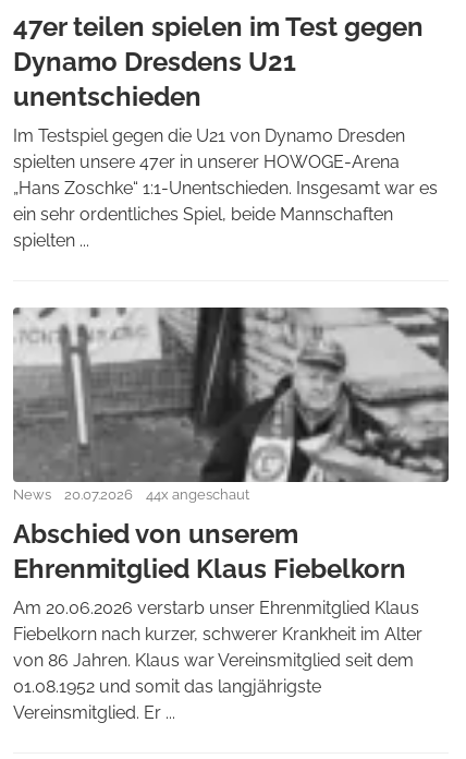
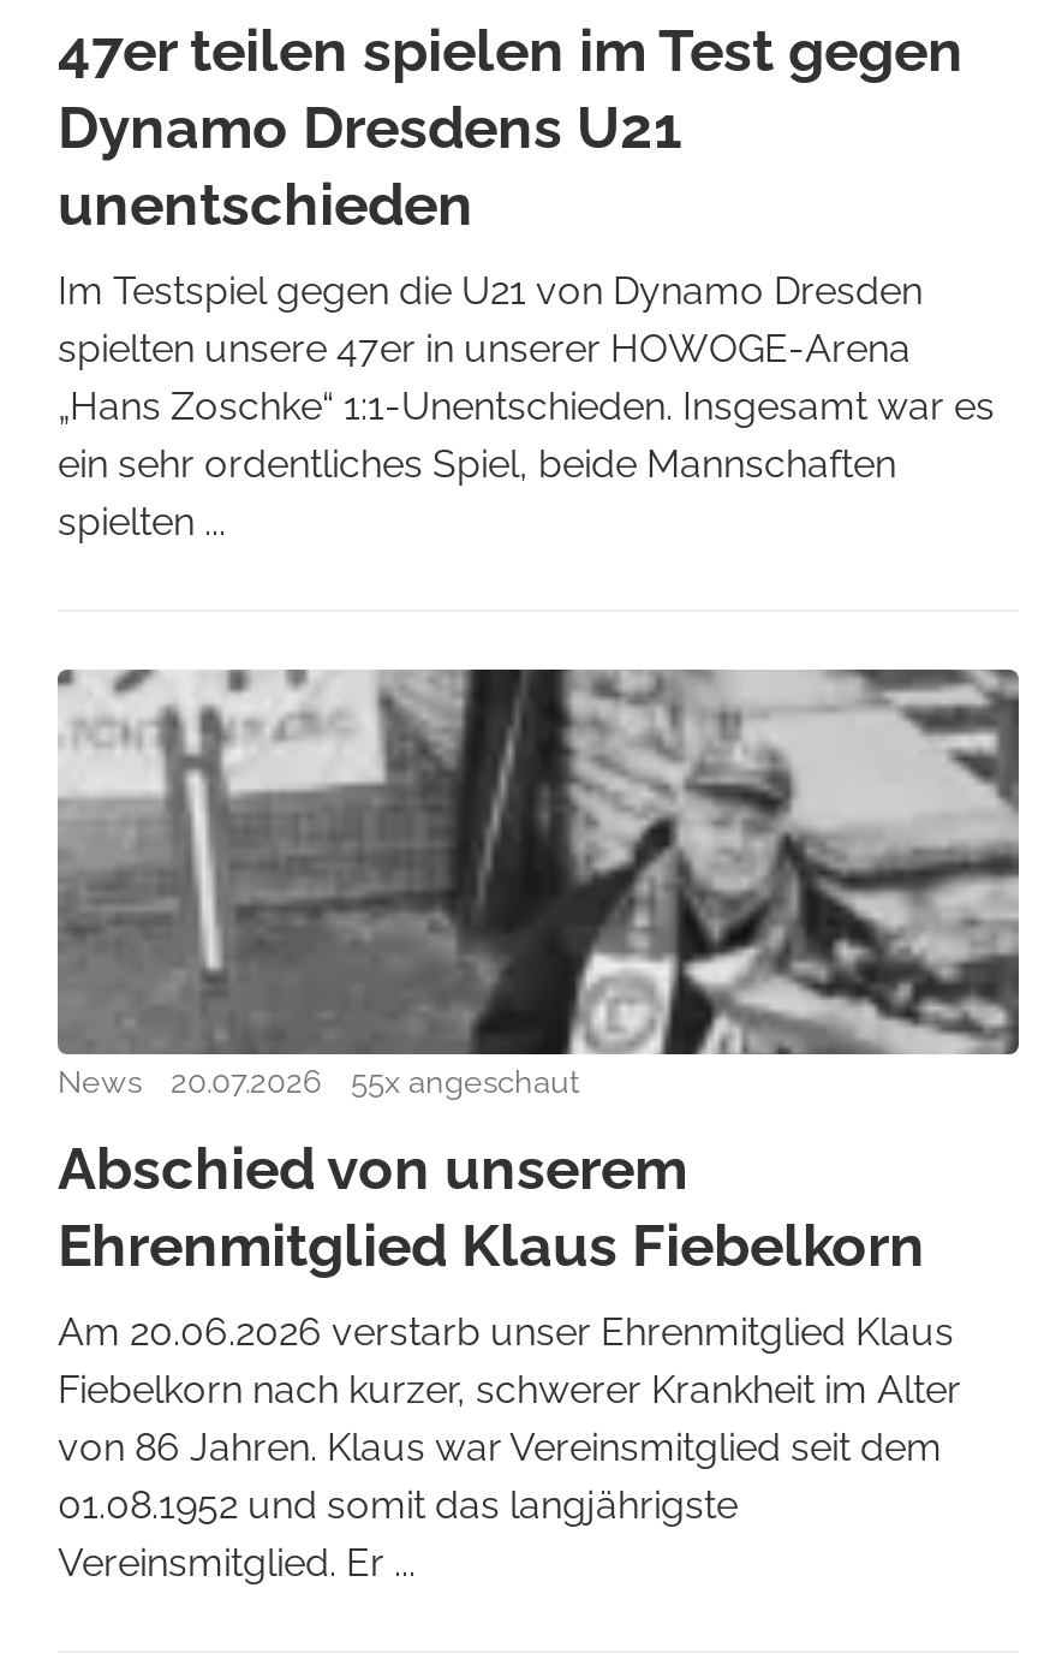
- News 20.07.2026 44x angeschaut
+ News 20.07.2026 55x angeschaut
